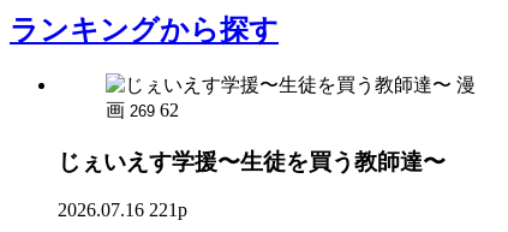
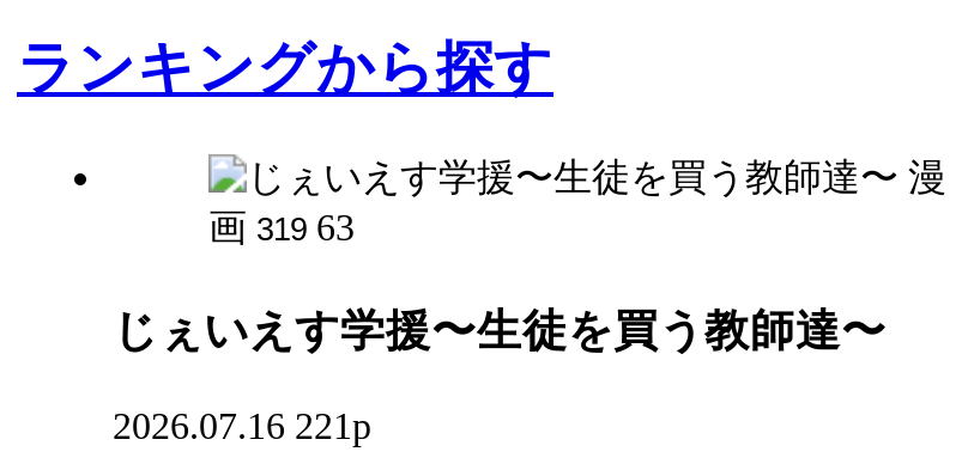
- 画 269 62
+ 画 319 63
